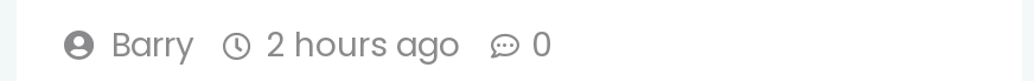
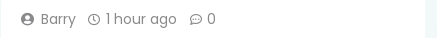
- Barry 2 hours ago 0
+ Barry 1 hour ago 0
